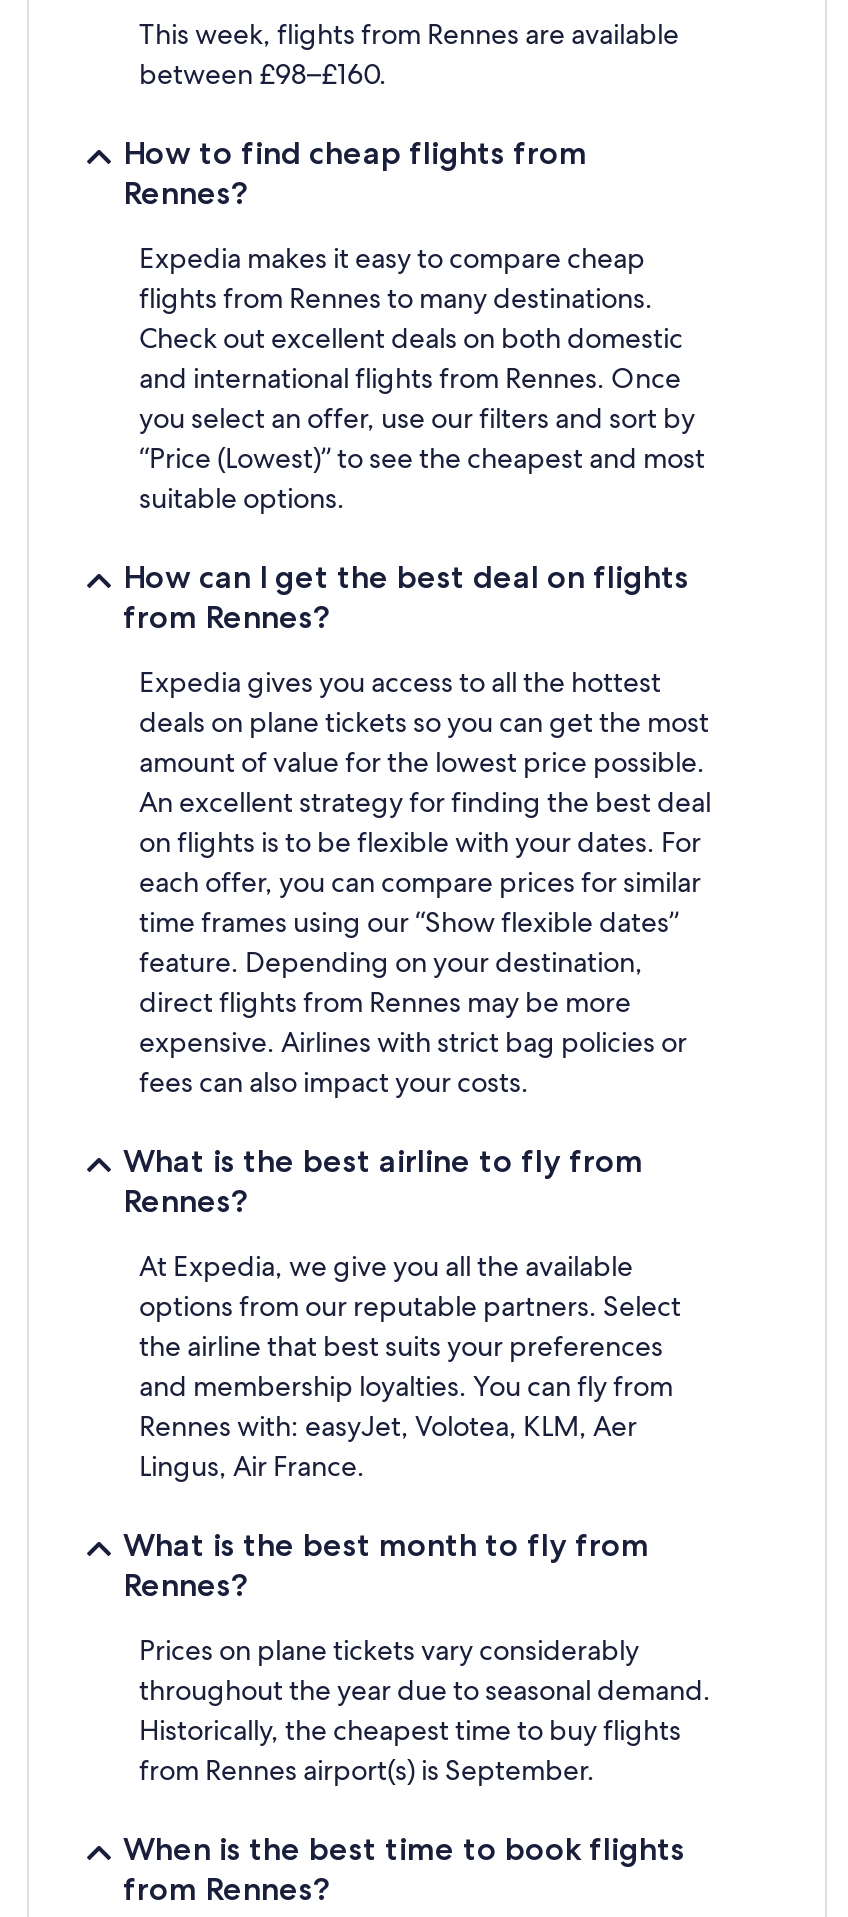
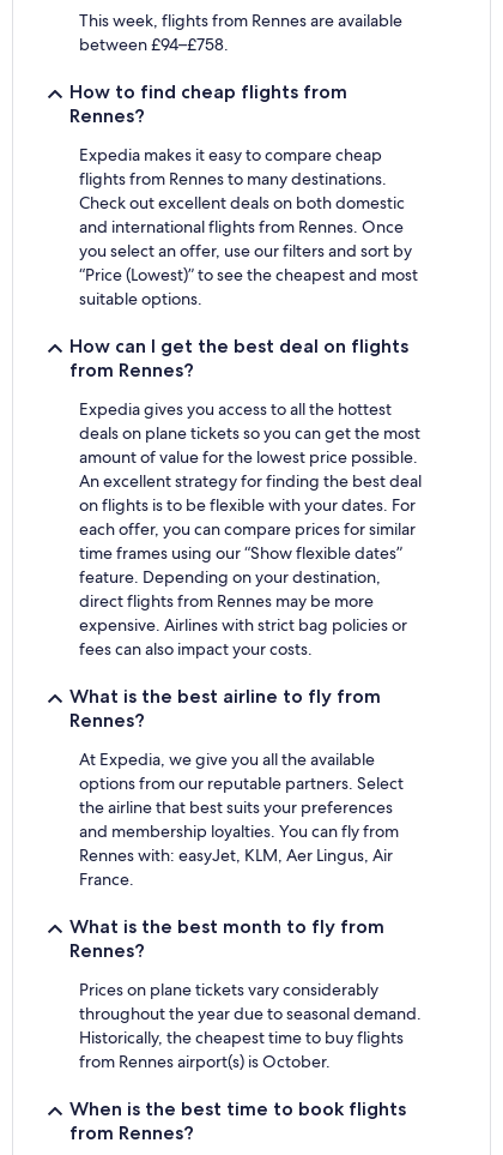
- between £98–£160.
+ between £94–£758.

- Rennes with: easyJet, Volotea, KLM, Aer
- Lingus, Air France.
+ Rennes with: easyJet, KLM, Aer Lingus, Air
+ France.

- from Rennes airport(s) is September.
+ from Rennes airport(s) is October.
